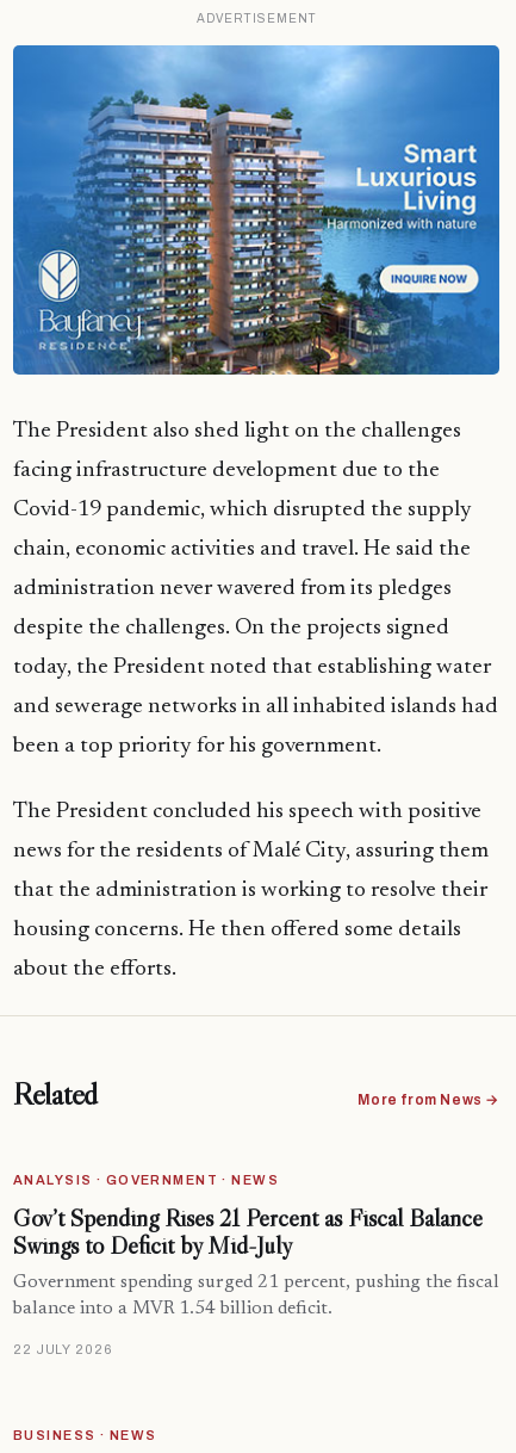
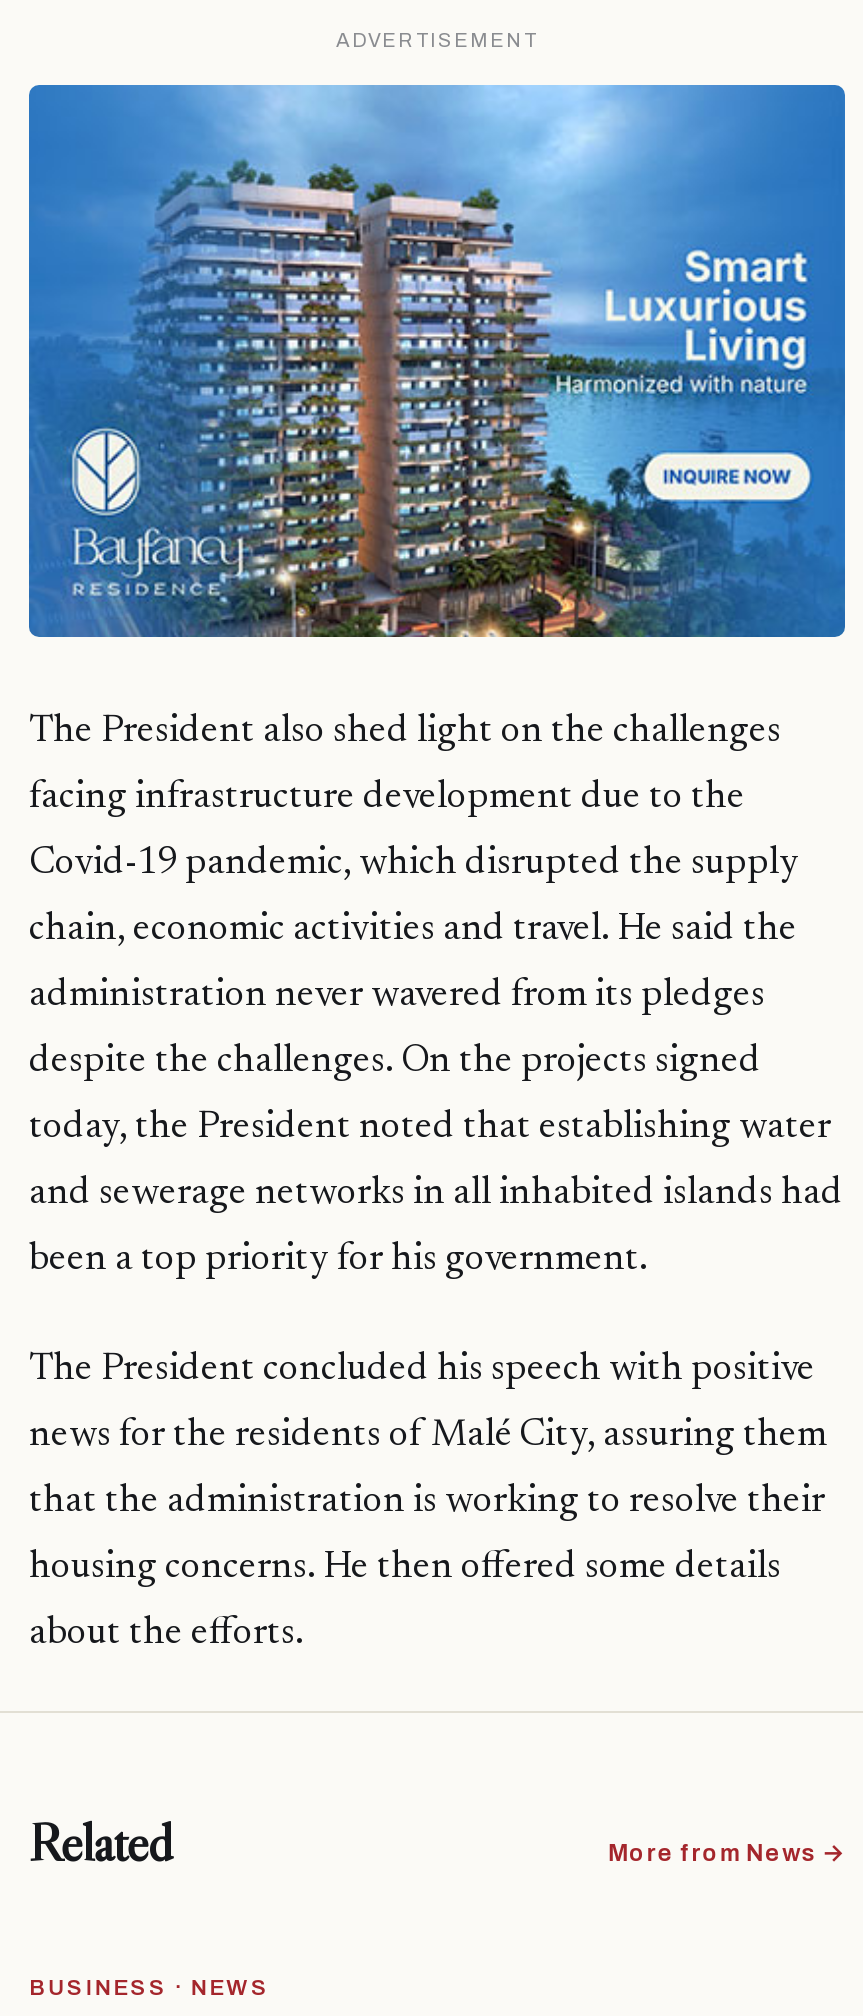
- ANALYSIS · GOVERNMENT · NEWS
- Gov’t Spending Rises 21 Percent as Fiscal Balance
- Swings to Deficit by Mid-July
- Government spending surged 21 percent, pushing the fiscal
- balance into a MVR 1.54 billion deficit.
- 22 JULY 2026
